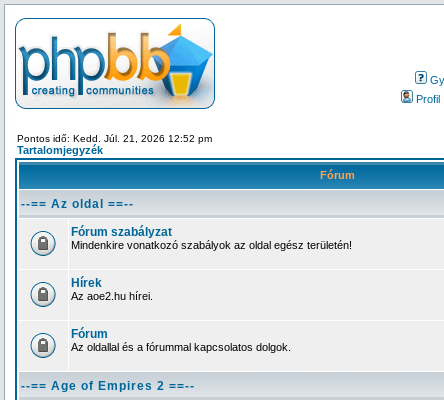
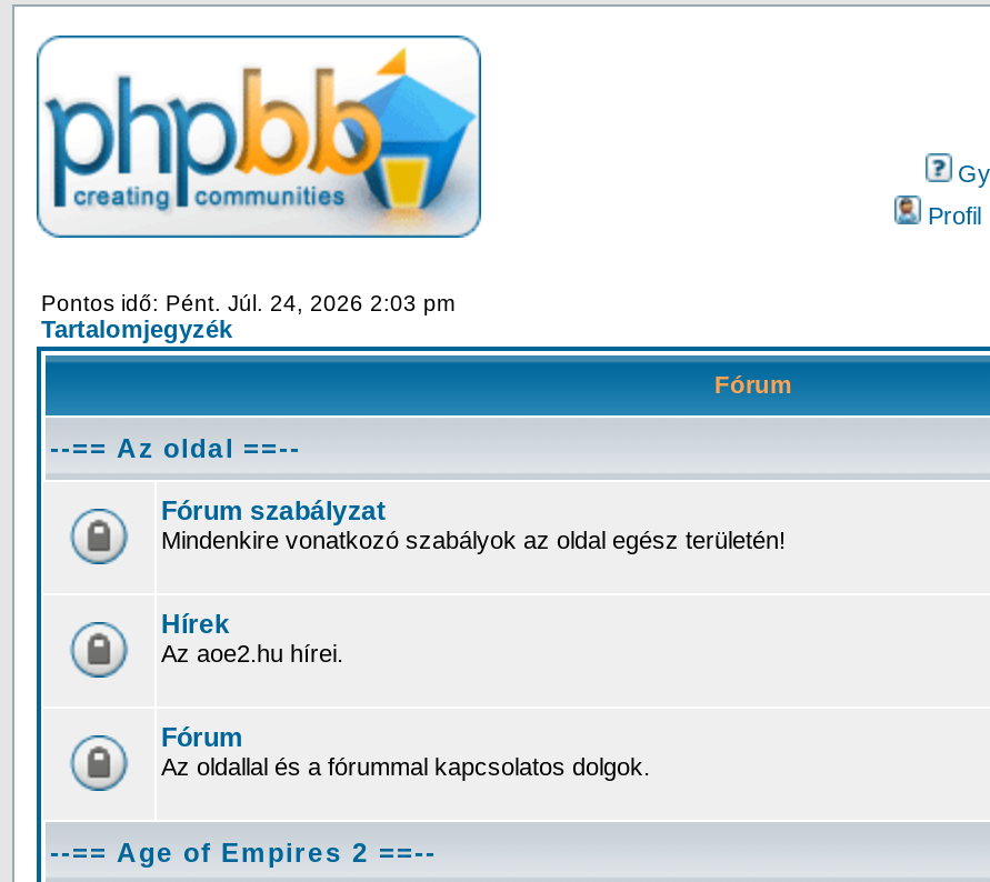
- Pontos idő: Kedd. Júl. 21, 2026 12:52 pm
+ Pontos idő: Pént. Júl. 24, 2026 2:03 pm
